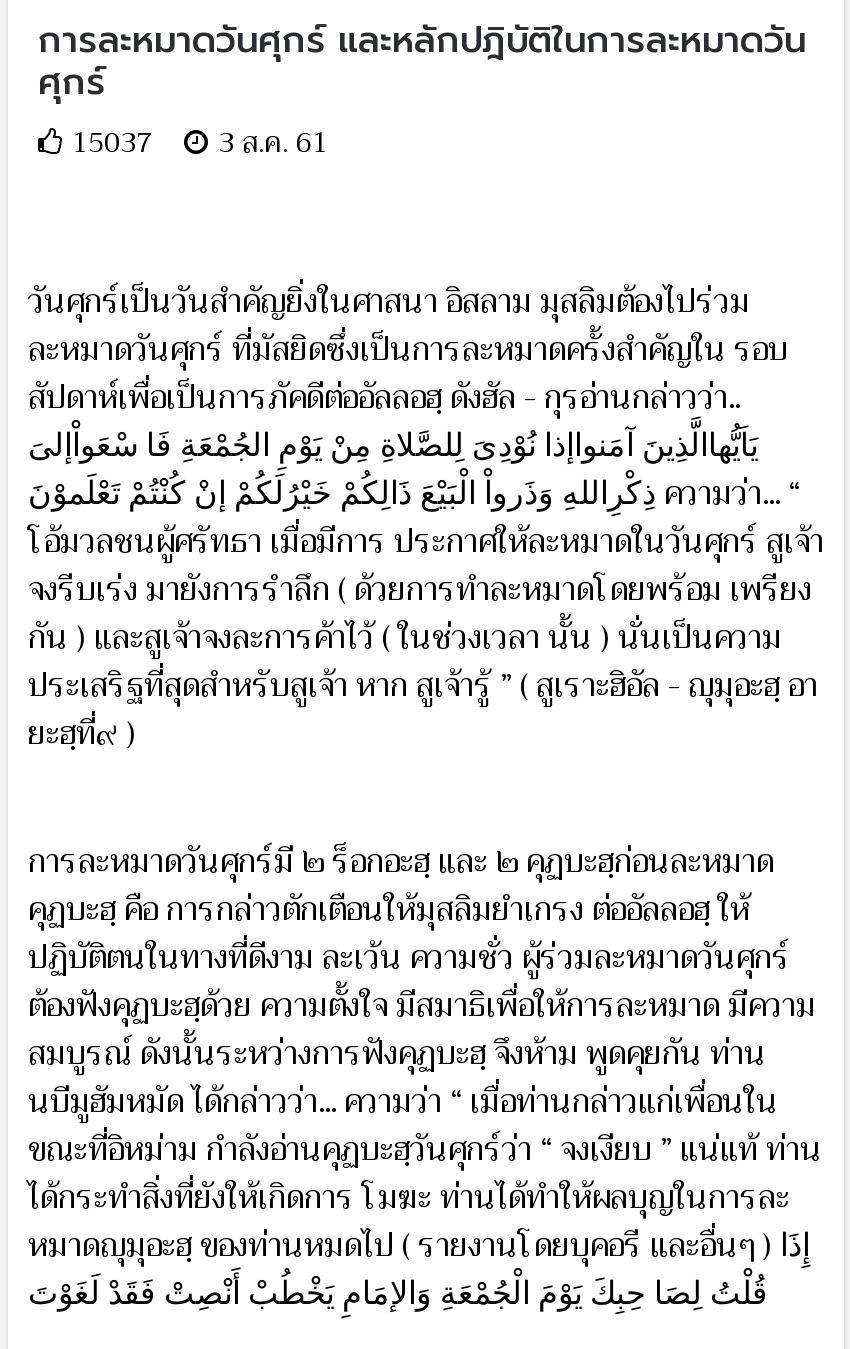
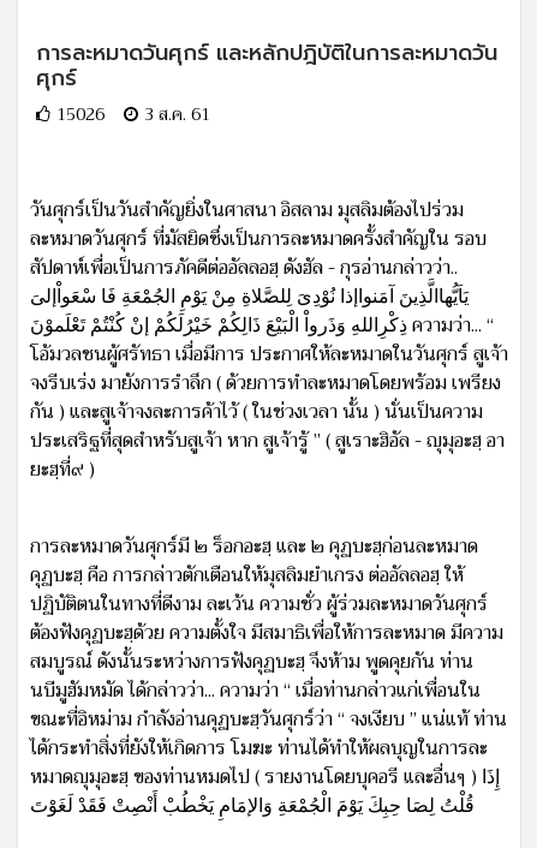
- 15037 3 ส.ค. 61
+ 15026 3 ส.ค. 61
